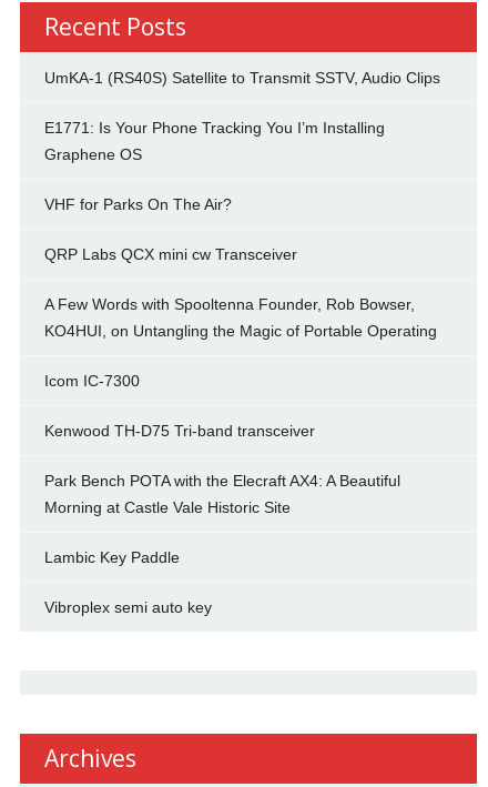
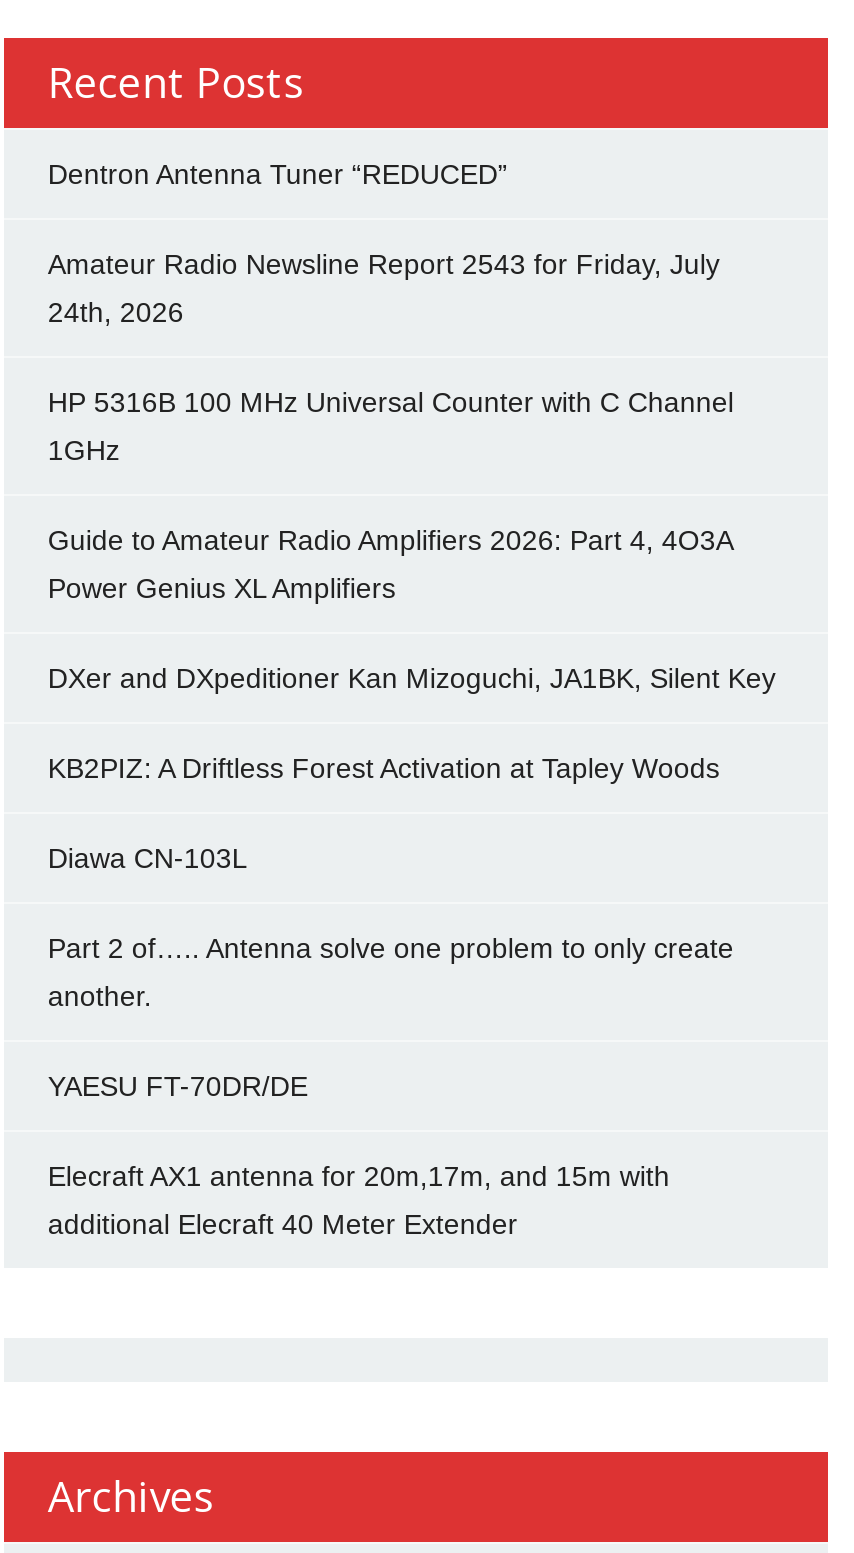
- UmKA-1 (RS40S) Satellite to Transmit SSTV, Audio Clips
- E1771: Is Your Phone Tracking You I’m Installing
- Graphene OS
- VHF for Parks On The Air?
- QRP Labs QCX mini cw Transceiver
- A Few Words with Spooltenna Founder, Rob Bowser,
- KO4HUI, on Untangling the Magic of Portable Operating
- Icom IC-7300
- Kenwood TH-D75 Tri-band transceiver
- Park Bench POTA with the Elecraft AX4: A Beautiful
- Morning at Castle Vale Historic Site
- Lambic Key Paddle
- Vibroplex semi auto key
+ Dentron Antenna Tuner “REDUCED”
+ Amateur Radio Newsline Report 2543 for Friday, July
+ 24th, 2026
+ HP 5316B 100 MHz Universal Counter with C Channel
+ 1GHz
+ Guide to Amateur Radio Amplifiers 2026: Part 4, 4O3A
+ Power Genius XL Amplifiers
+ DXer and DXpeditioner Kan Mizoguchi, JA1BK, Silent Key
+ KB2PIZ: A Driftless Forest Activation at Tapley Woods
+ Diawa CN-103L
+ Part 2 of….. Antenna solve one problem to only create
+ another.
+ YAESU FT-70DR/DE
+ Elecraft AX1 antenna for 20m,17m, and 15m with
+ additional Elecraft 40 Meter Extender
